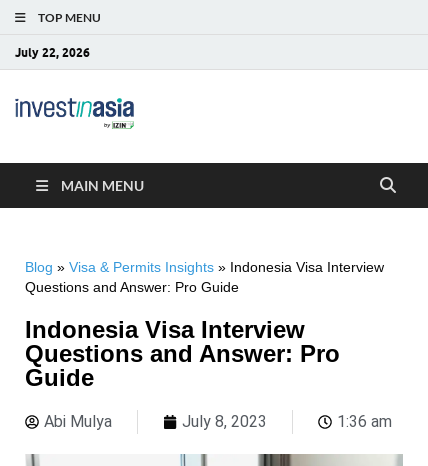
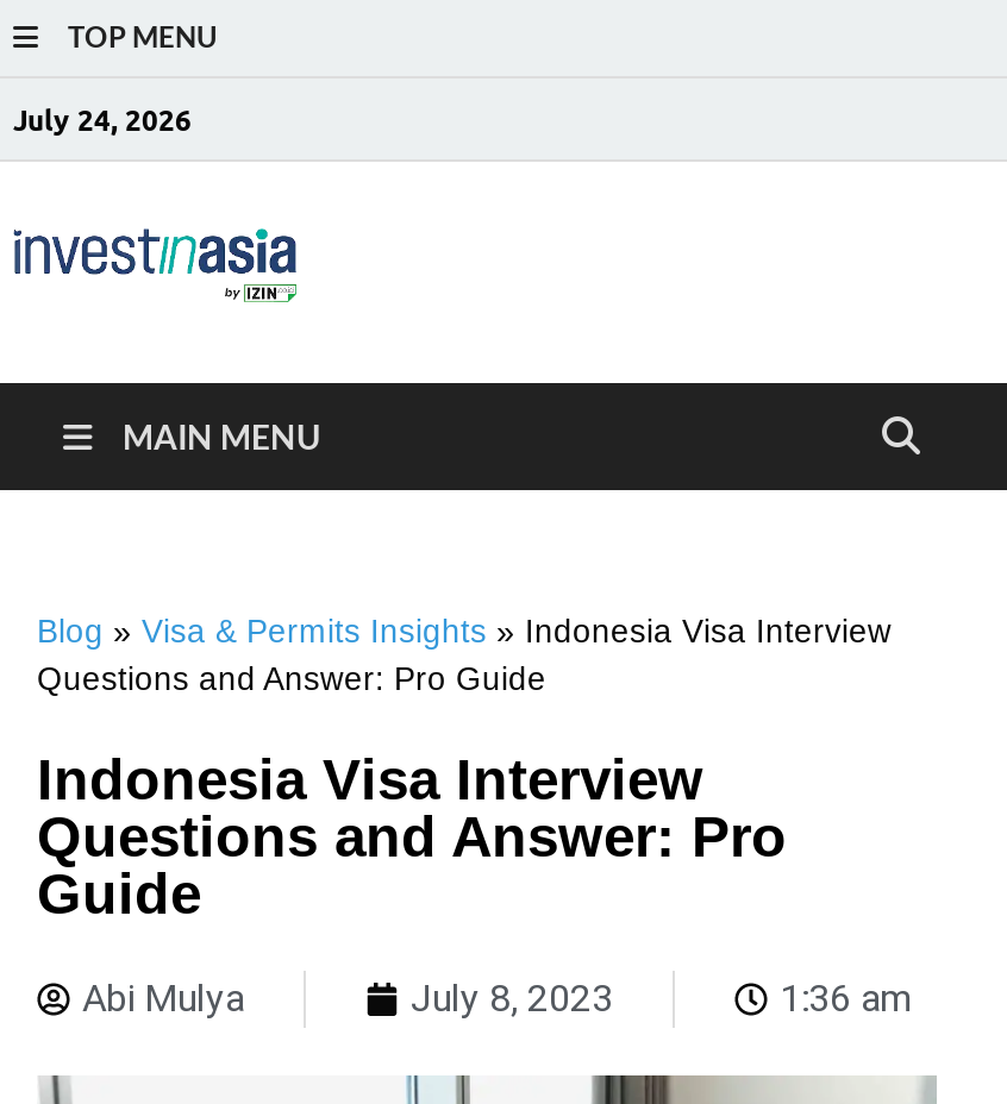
- July 22, 2026
+ July 24, 2026
